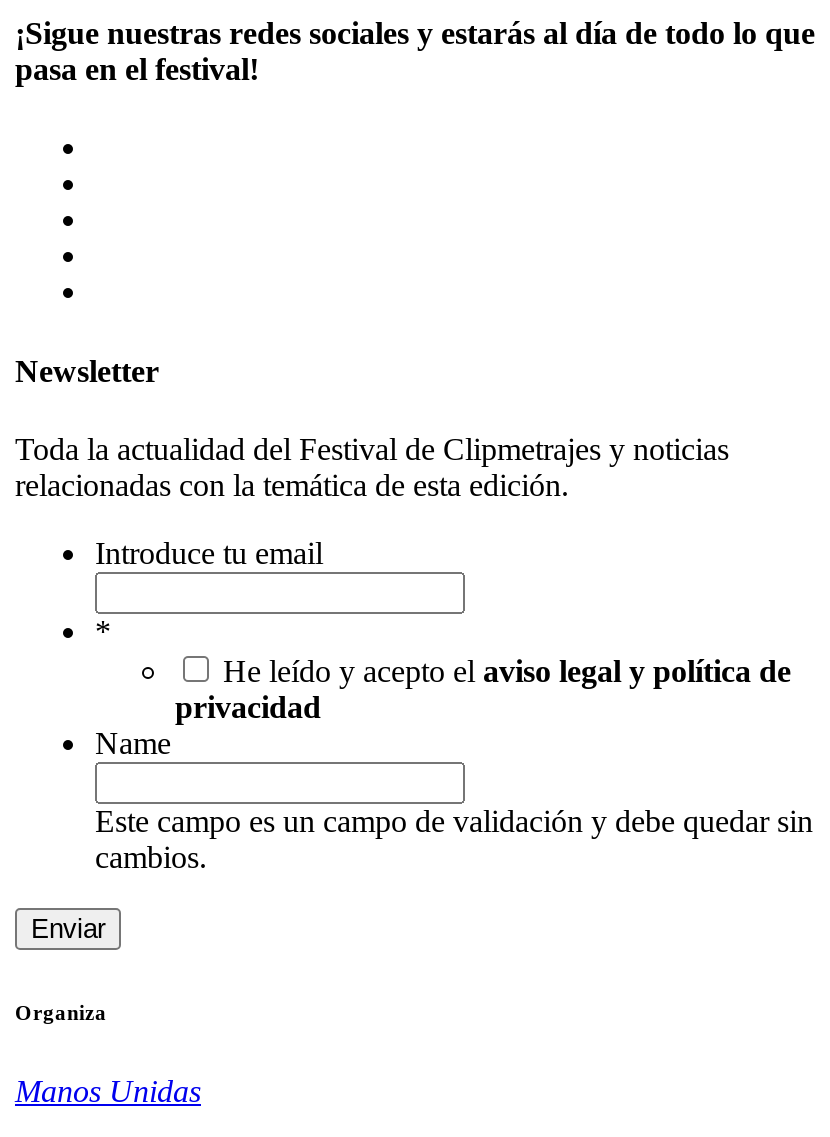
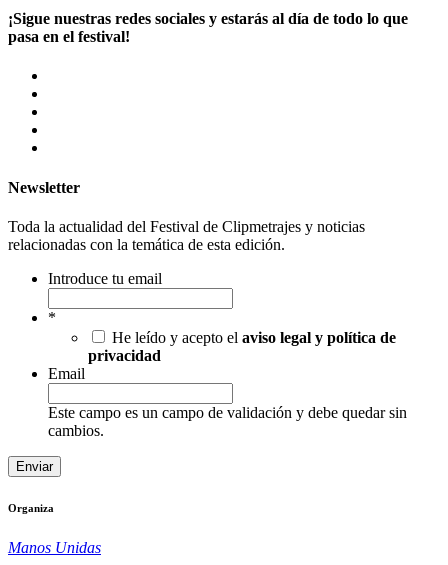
- Name
+ Email
